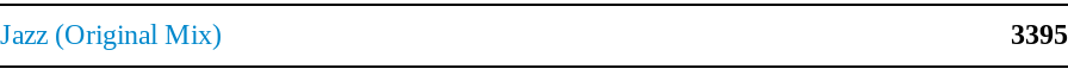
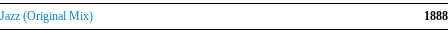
- 3395
+ 1888
